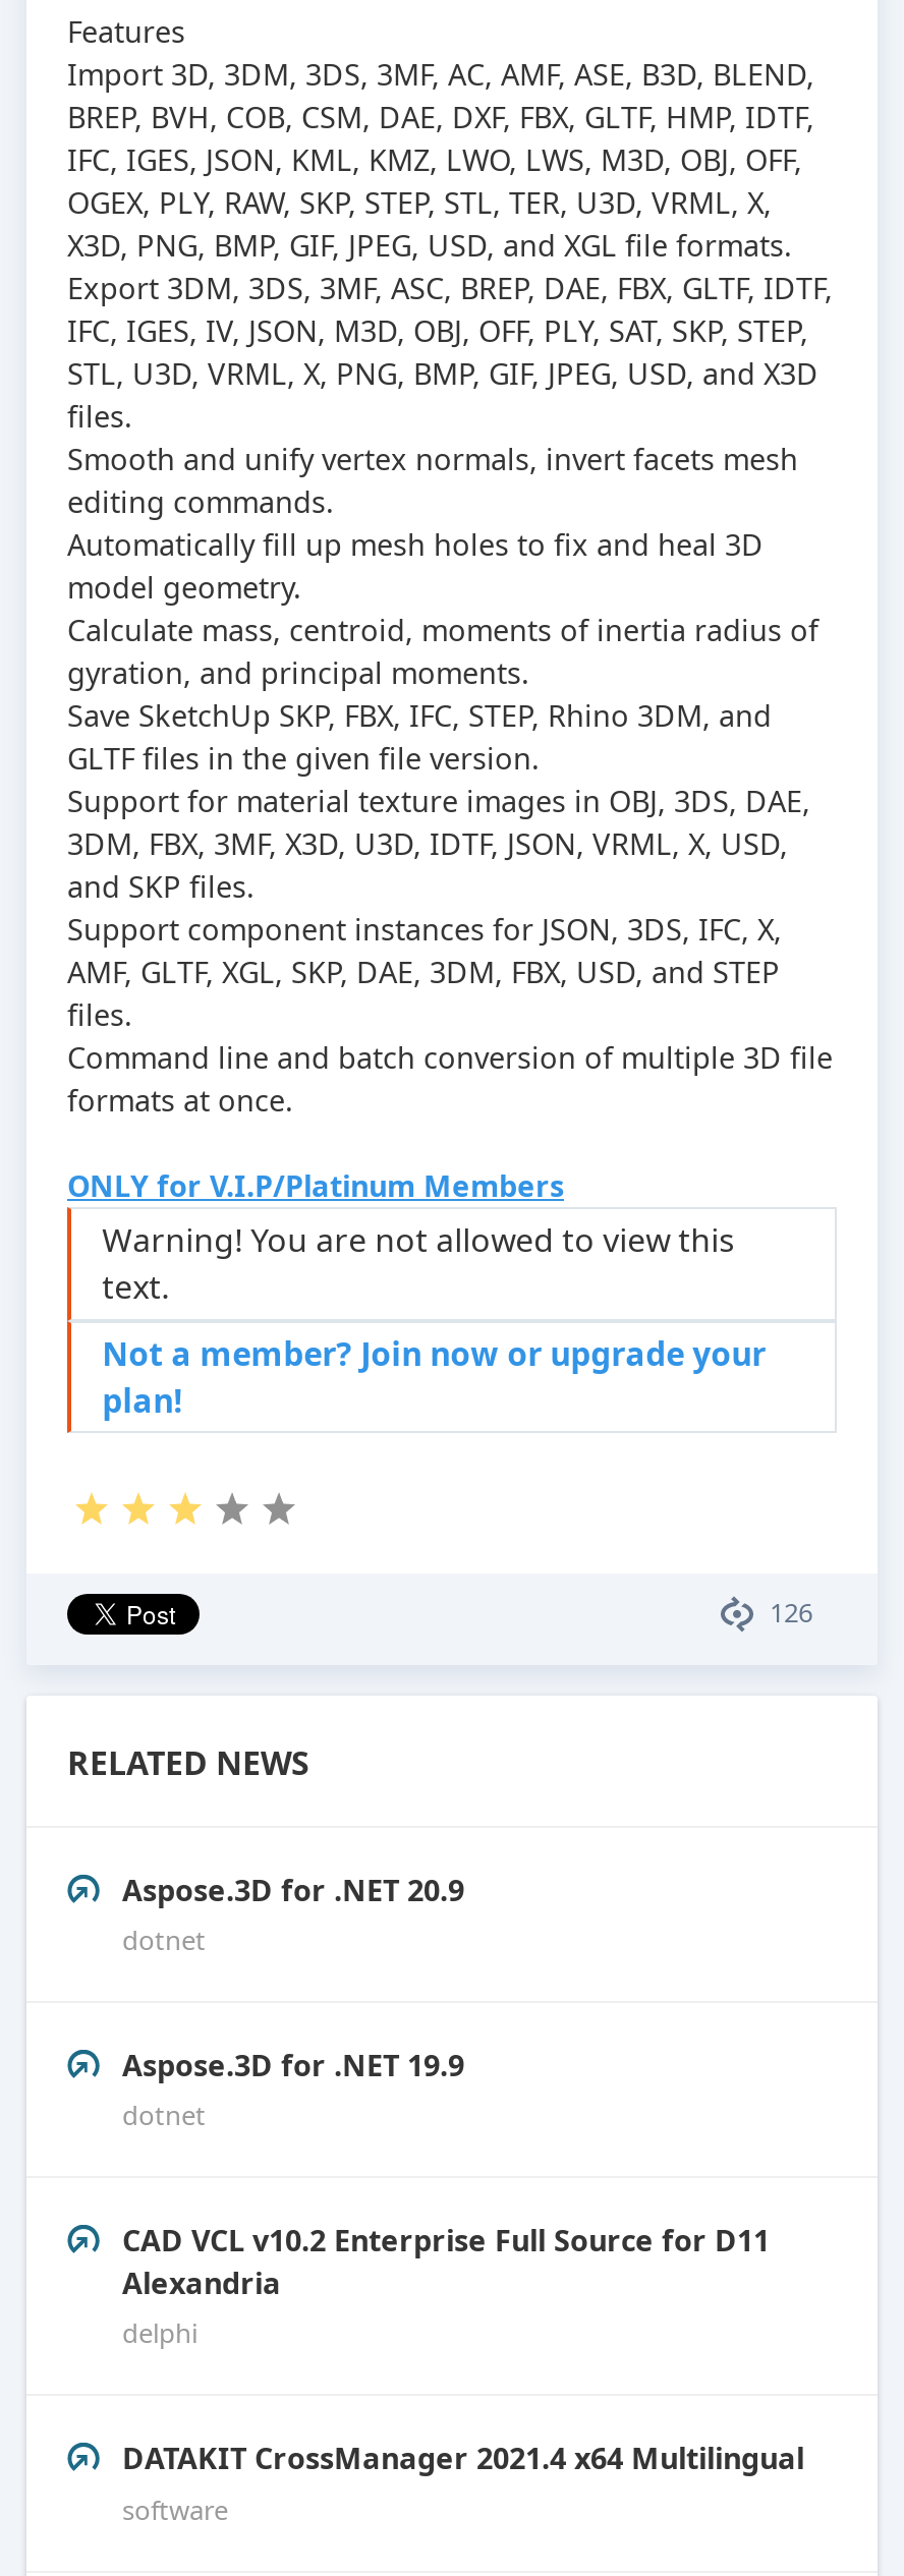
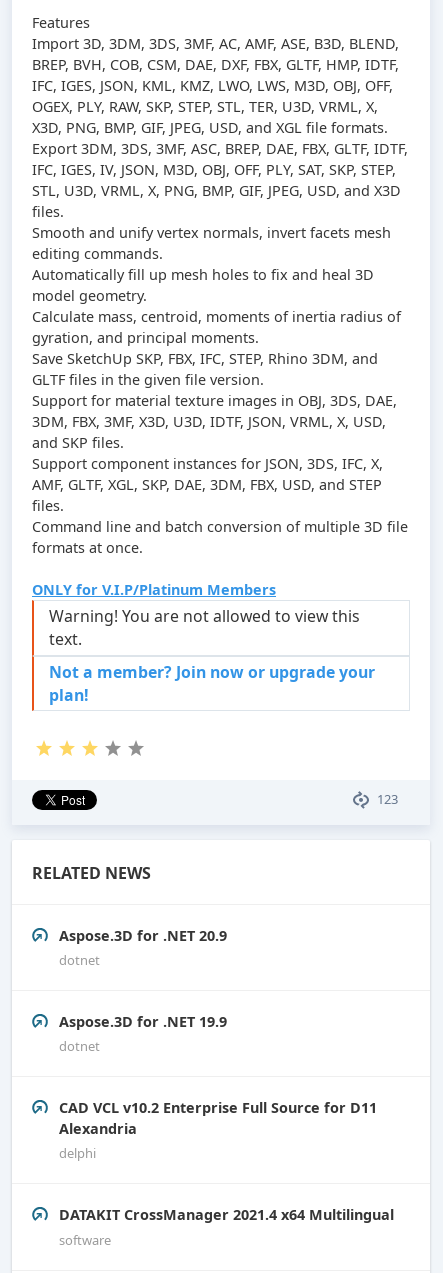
- 126
+ 123
